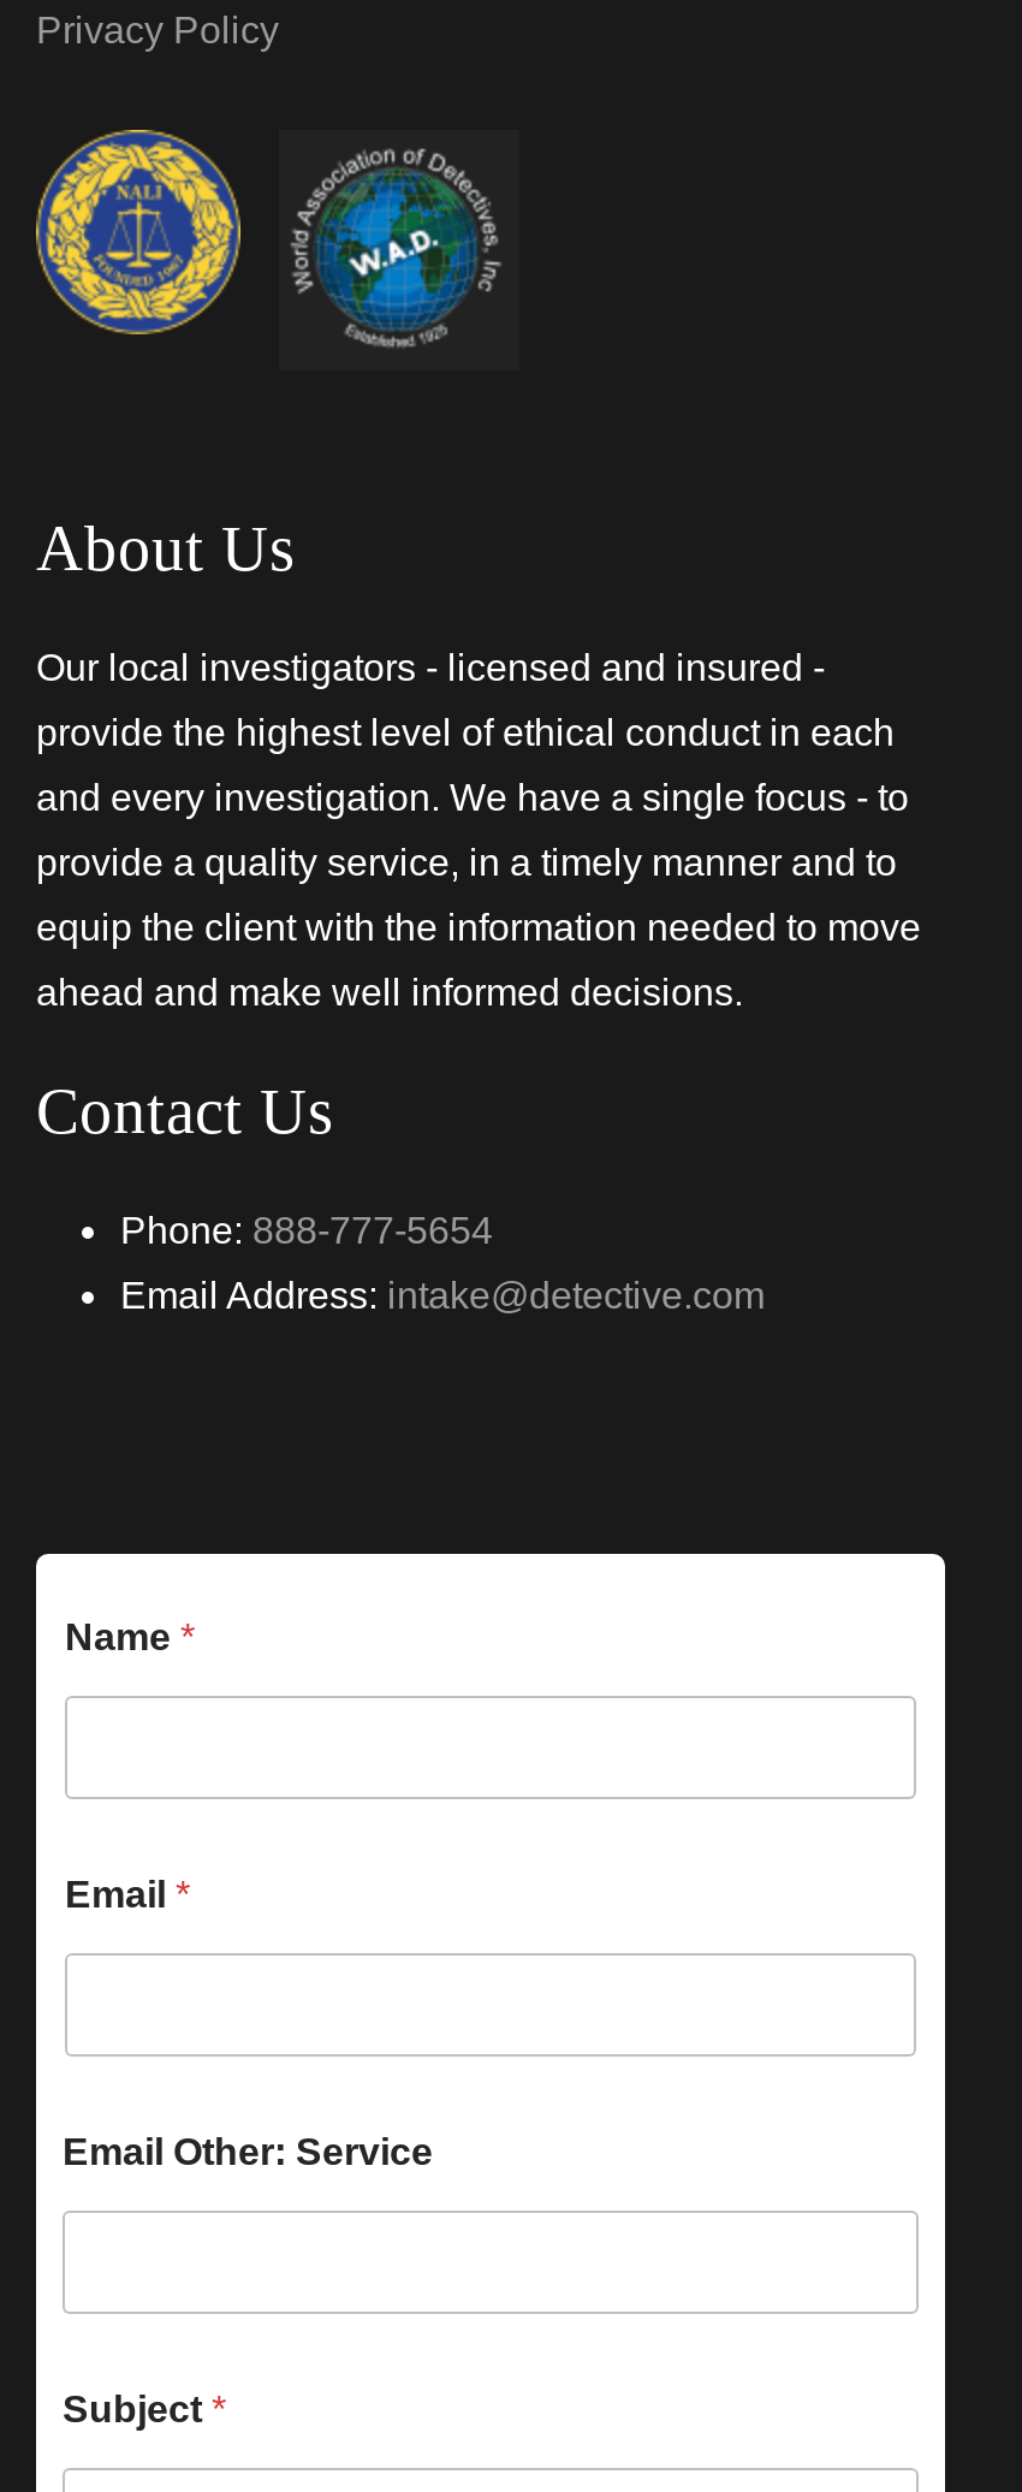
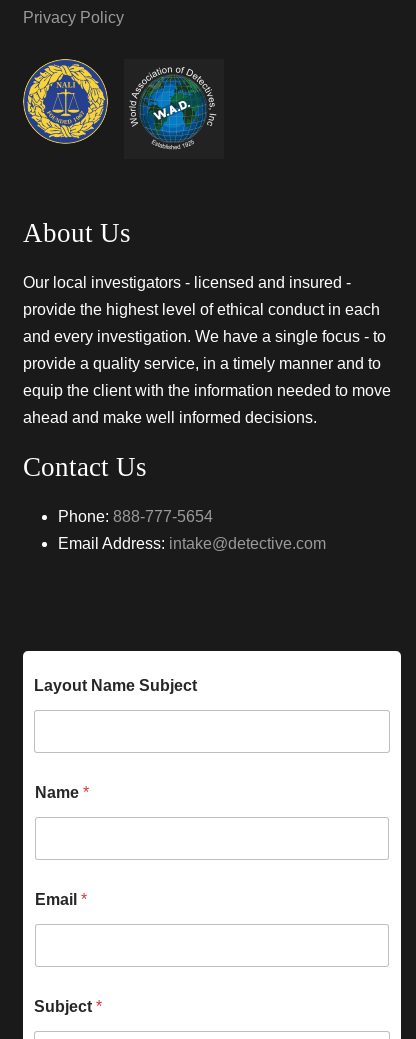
+ Layout Name Subject

moved down: Name * | Email *

- Email Other: Service
